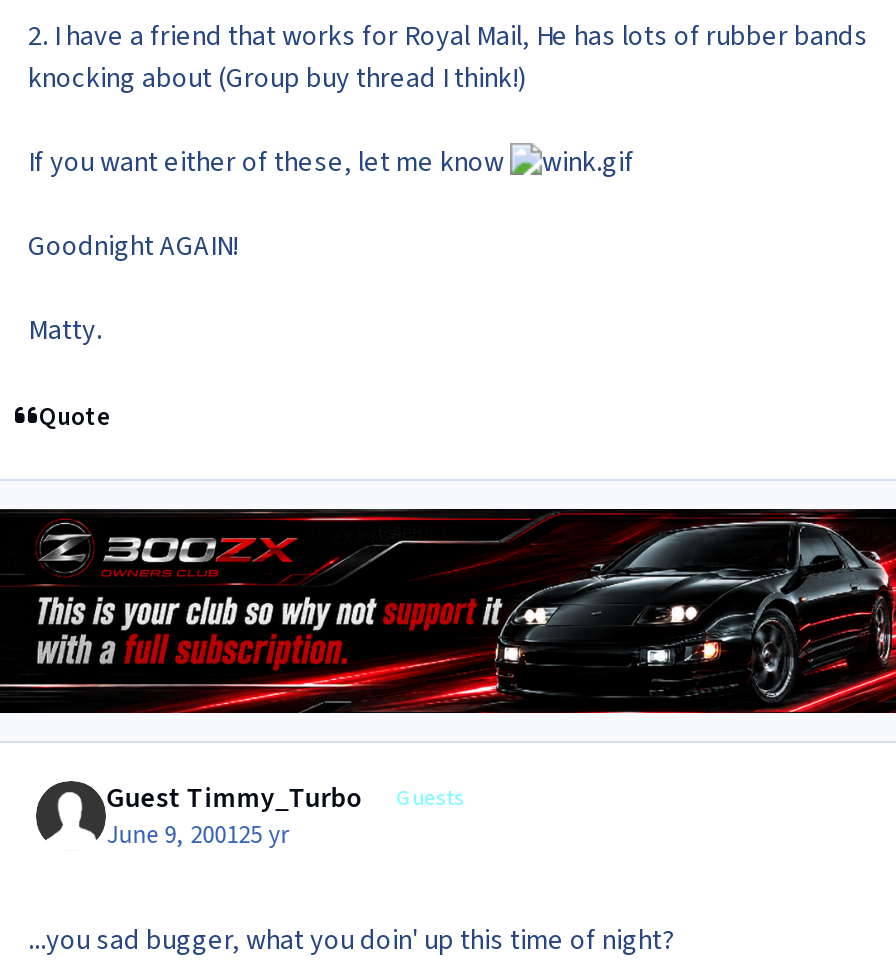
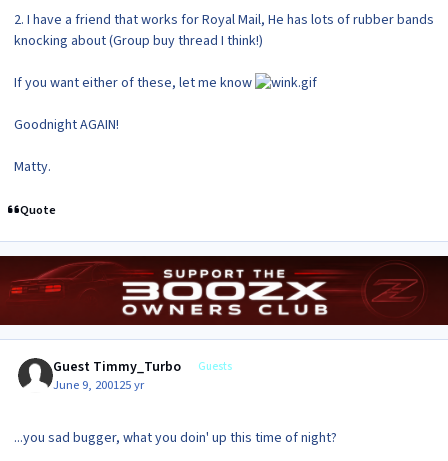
- [image]
+ [image]
